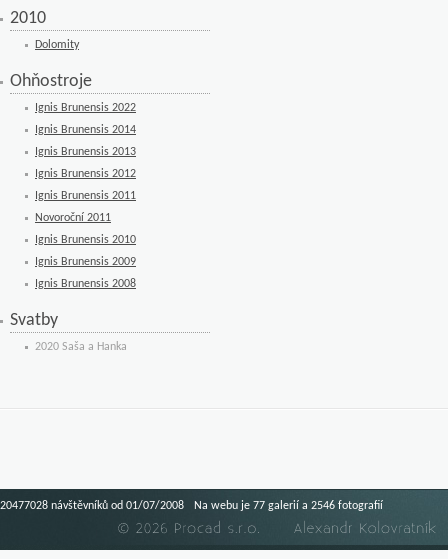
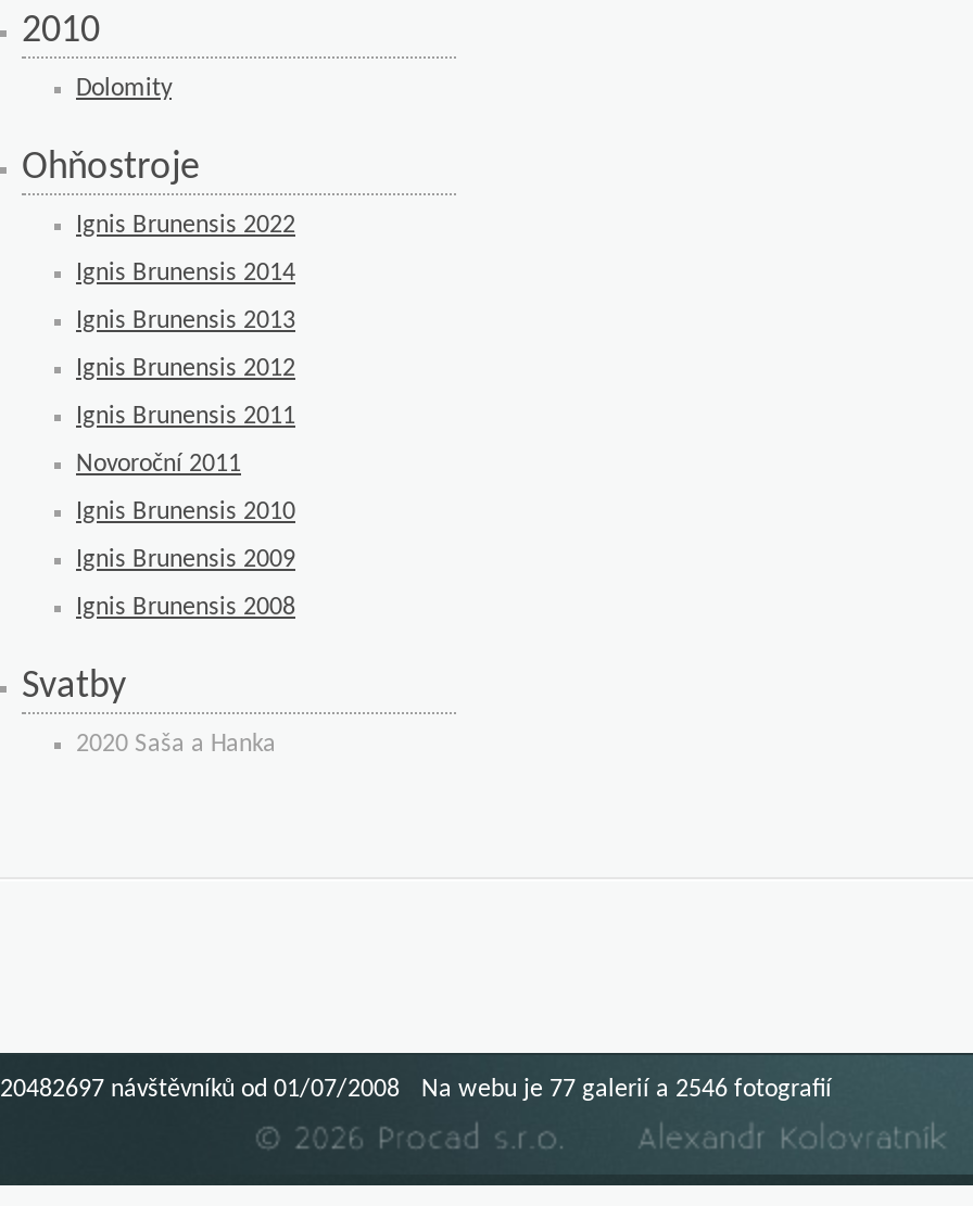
- 20477028 návštěvníků od 01/07/2008
+ 20482697 návštěvníků od 01/07/2008
